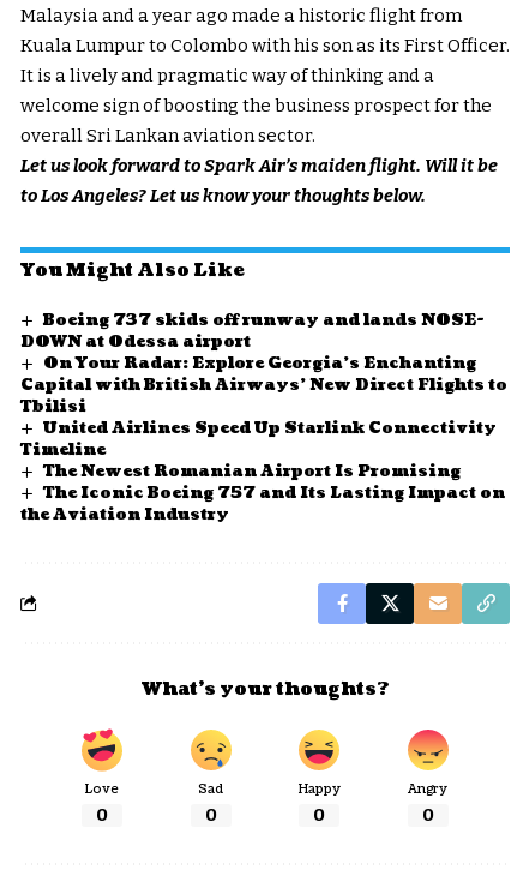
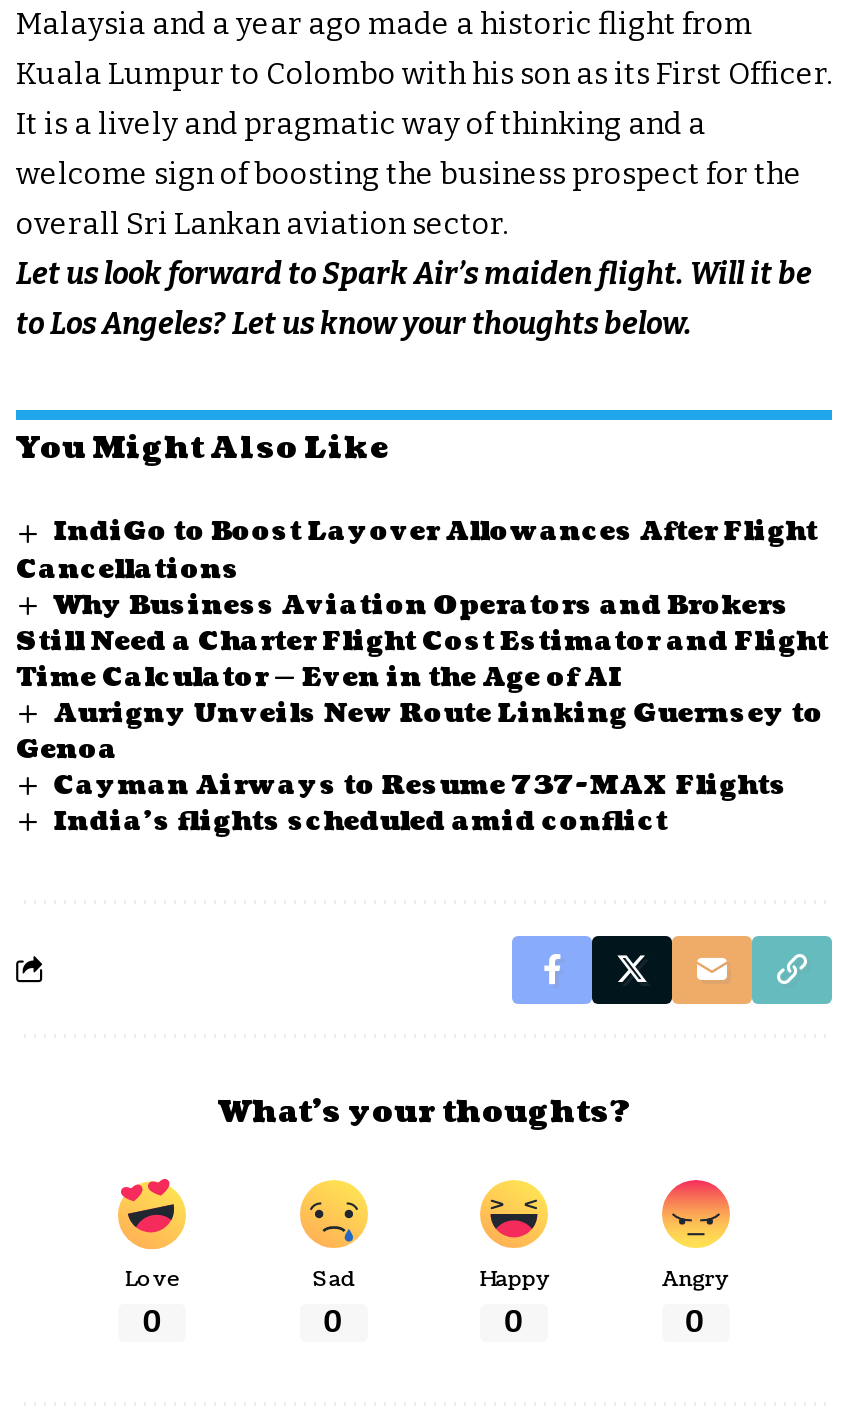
- Boeing 737 skids off runway and lands NOSE-
- DOWN at Odessa airport
- On Your Radar: Explore Georgia’s Enchanting
- Capital with British Airways’ New Direct Flights to
- Tbilisi
- United Airlines Speed Up Starlink Connectivity
- Timeline
- The Newest Romanian Airport Is Promising
- The Iconic Boeing 757 and Its Lasting Impact on
- the Aviation Industry
+ IndiGo to Boost Layover Allowances After Flight
+ Cancellations
+ Why Business Aviation Operators and Brokers
+ Still Need a Charter Flight Cost Estimator and Flight
+ Time Calculator — Even in the Age of AI
+ Aurigny Unveils New Route Linking Guernsey to
+ Genoa
+ Cayman Airways to Resume 737-MAX Flights
+ India’s flights scheduled amid conflict
